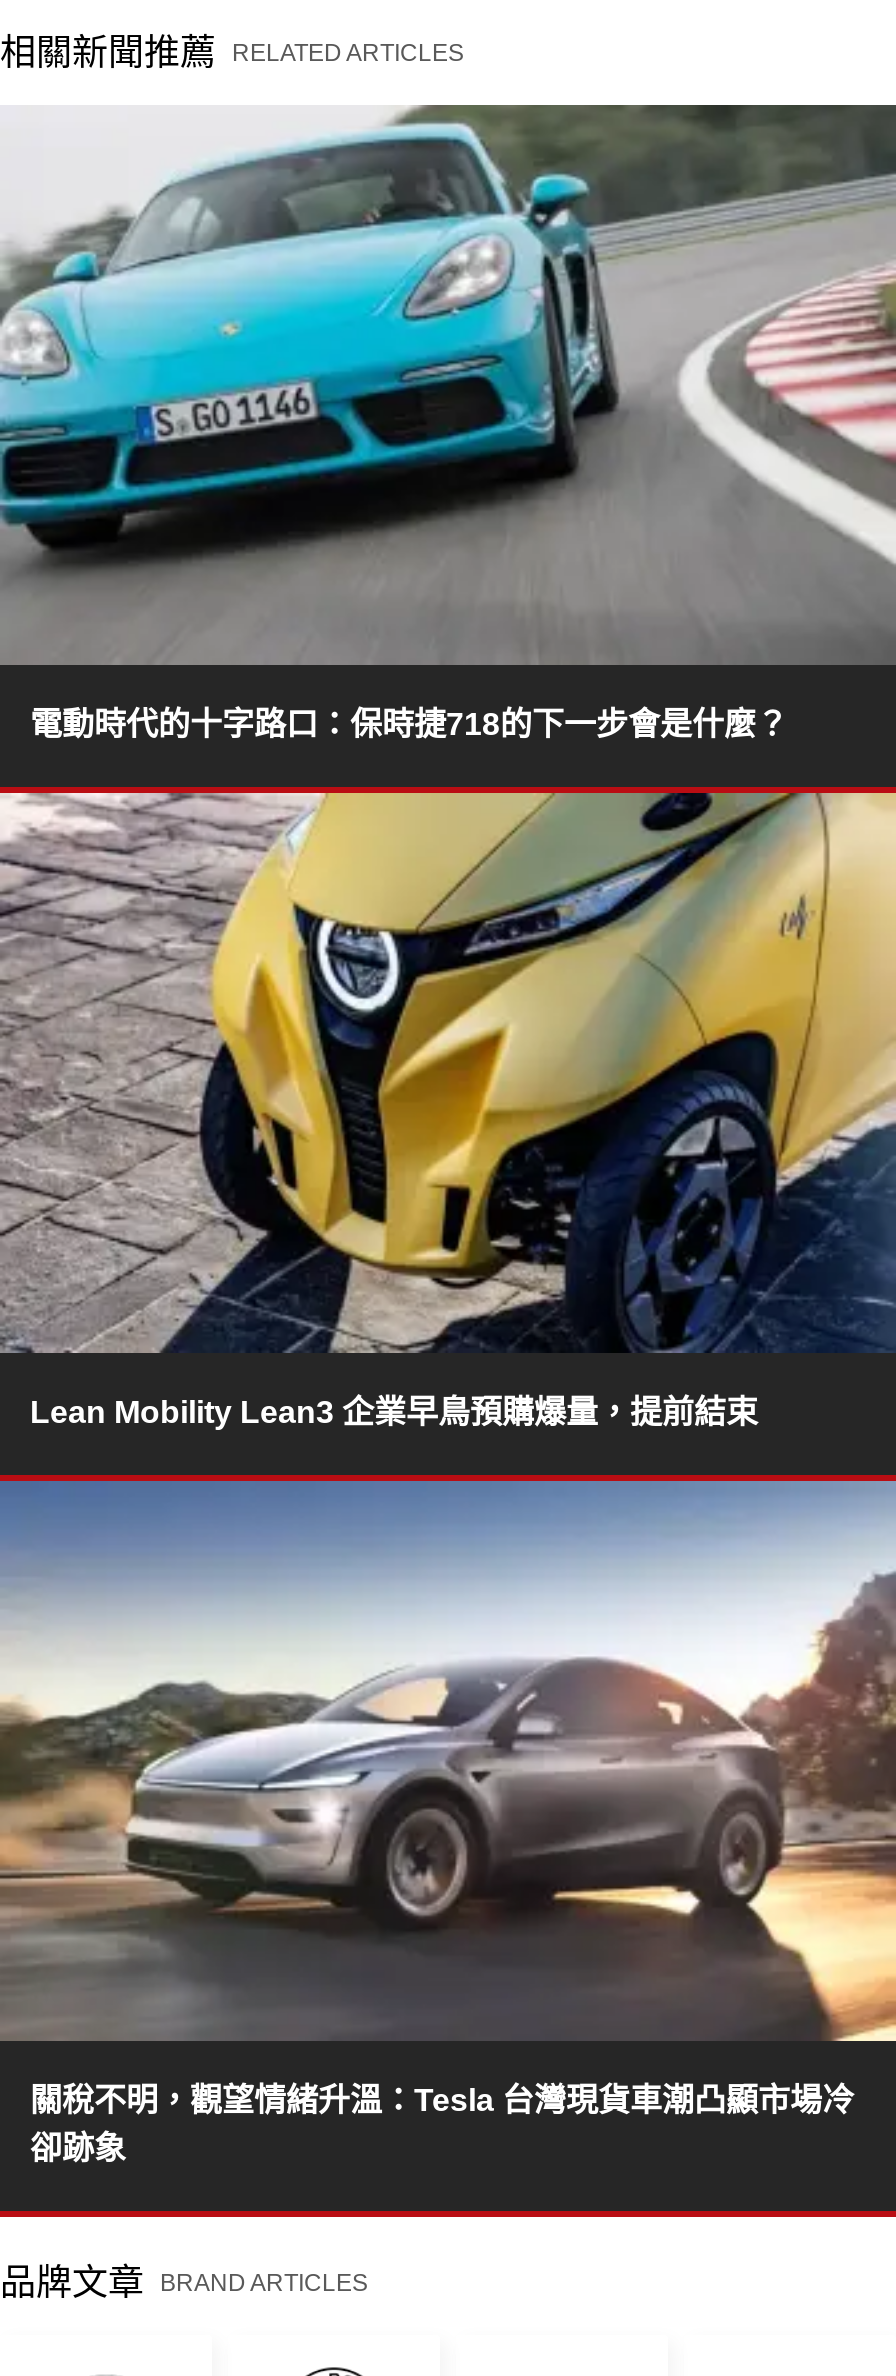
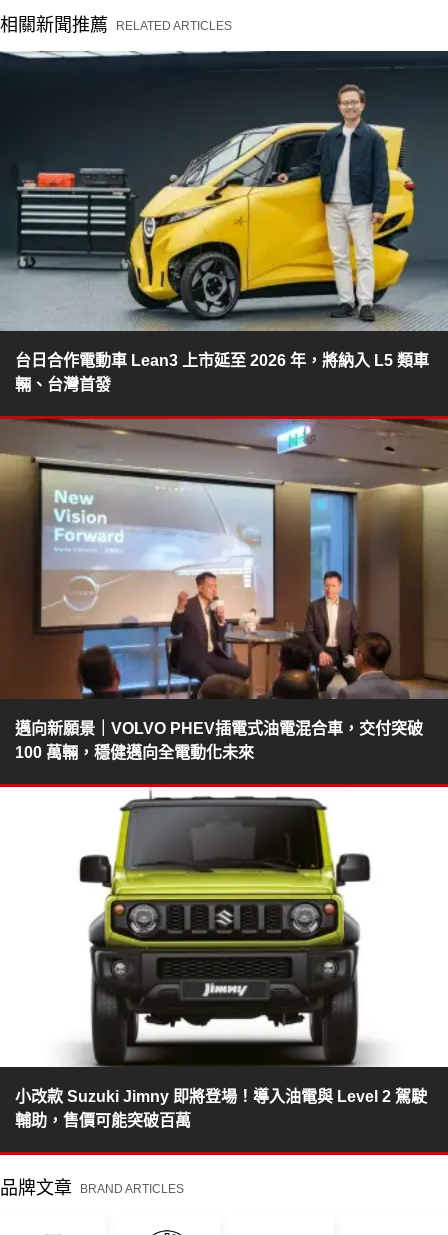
- [image]
- 電動時代的十字路口：保時捷718的下一步會是什麼？
+ [image]
+ 台日合作電動車 Lean3 上市延至 2026 年，將納入 L5 類車
+ 輛、台灣首發

- [image]
- Lean Mobility Lean3 企業早鳥預購爆量，提前結束
+ [image]
+ 邁向新願景｜VOLVO PHEV插電式油電混合車，交付突破
+ 100 萬輛，穩健邁向全電動化未來

- [image]
- 關稅不明，觀望情緒升溫：Tesla 台灣現貨車潮凸顯市場冷
- 卻跡象
+ [image]
+ 小改款 Suzuki Jimny 即將登場！導入油電與 Level 2 駕駛
+ 輔助，售價可能突破百萬
